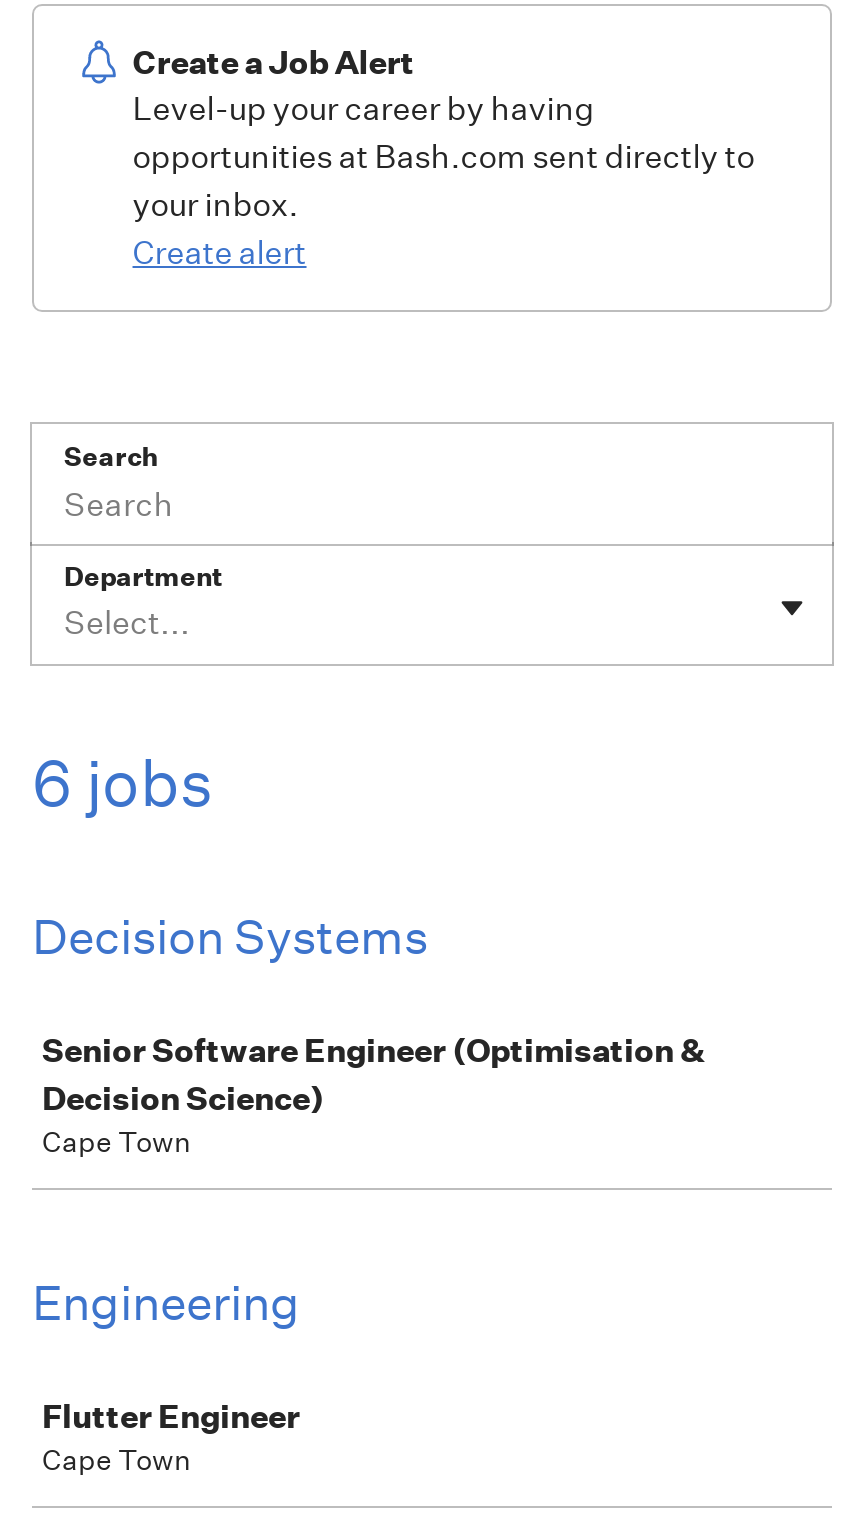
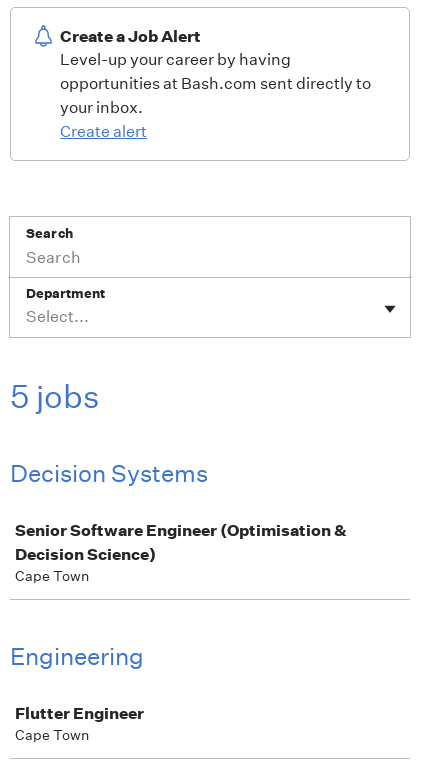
- 6 jobs
+ 5 jobs
